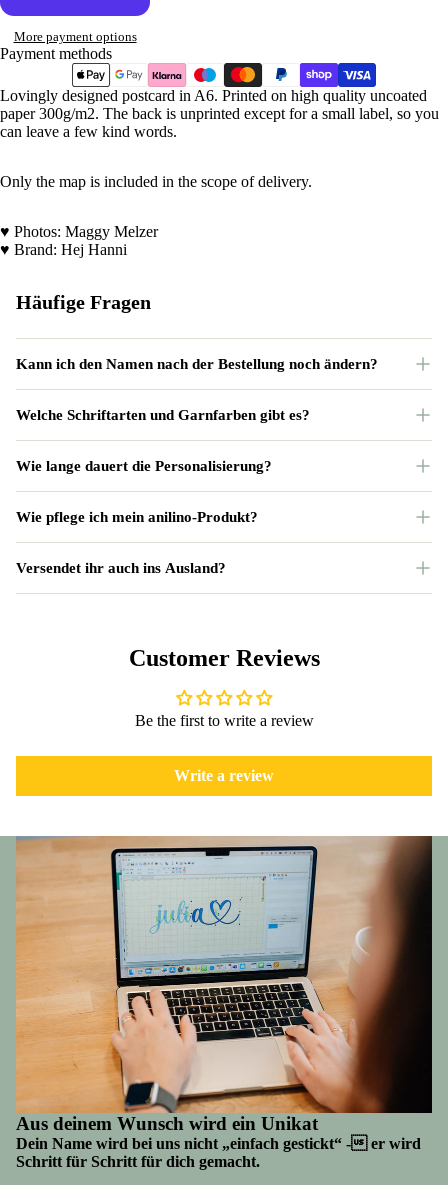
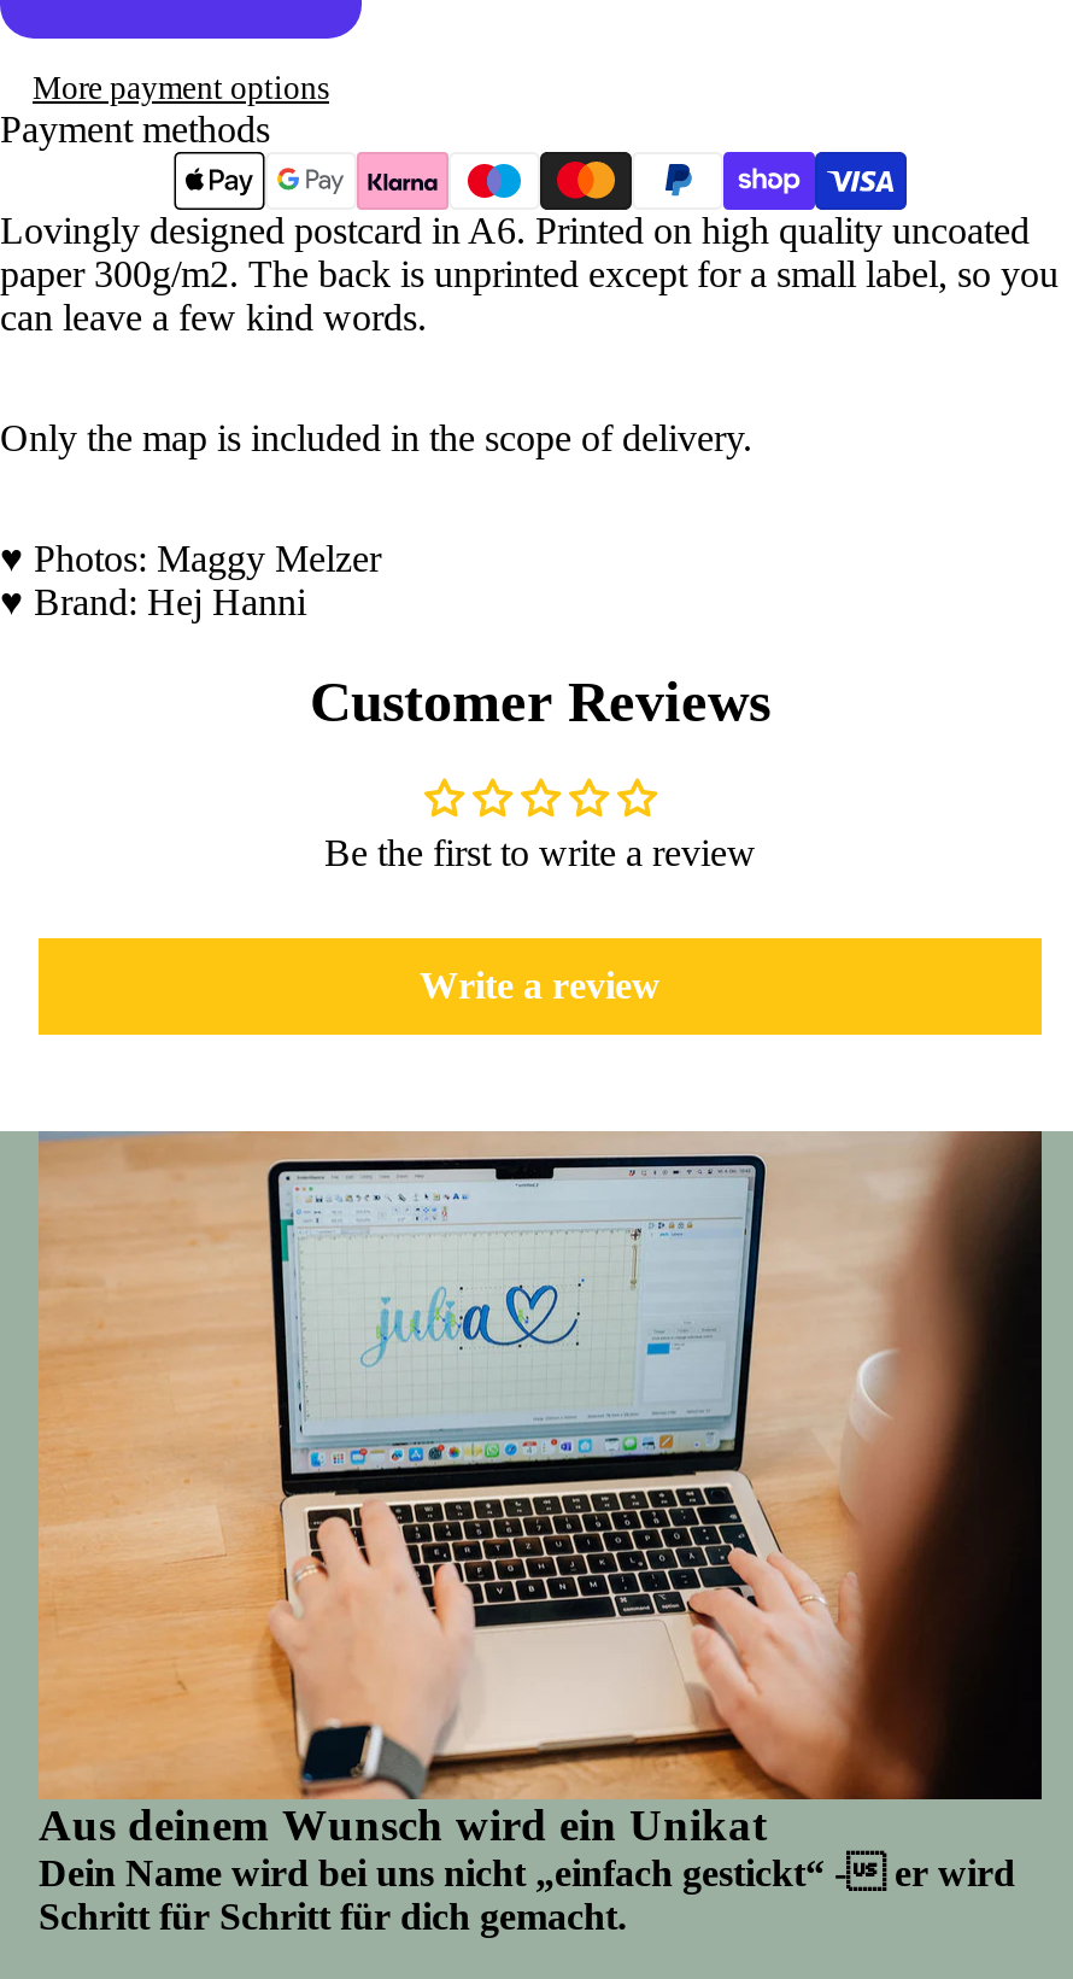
- Häufige Fragen
- Kann ich den Namen nach der Bestellung noch ändern?
- Welche Schriftarten und Garnfarben gibt es?
- Wie lange dauert die Personalisierung?
- Wie pflege ich mein anilino-Produkt?
- Versendet ihr auch ins Ausland?
